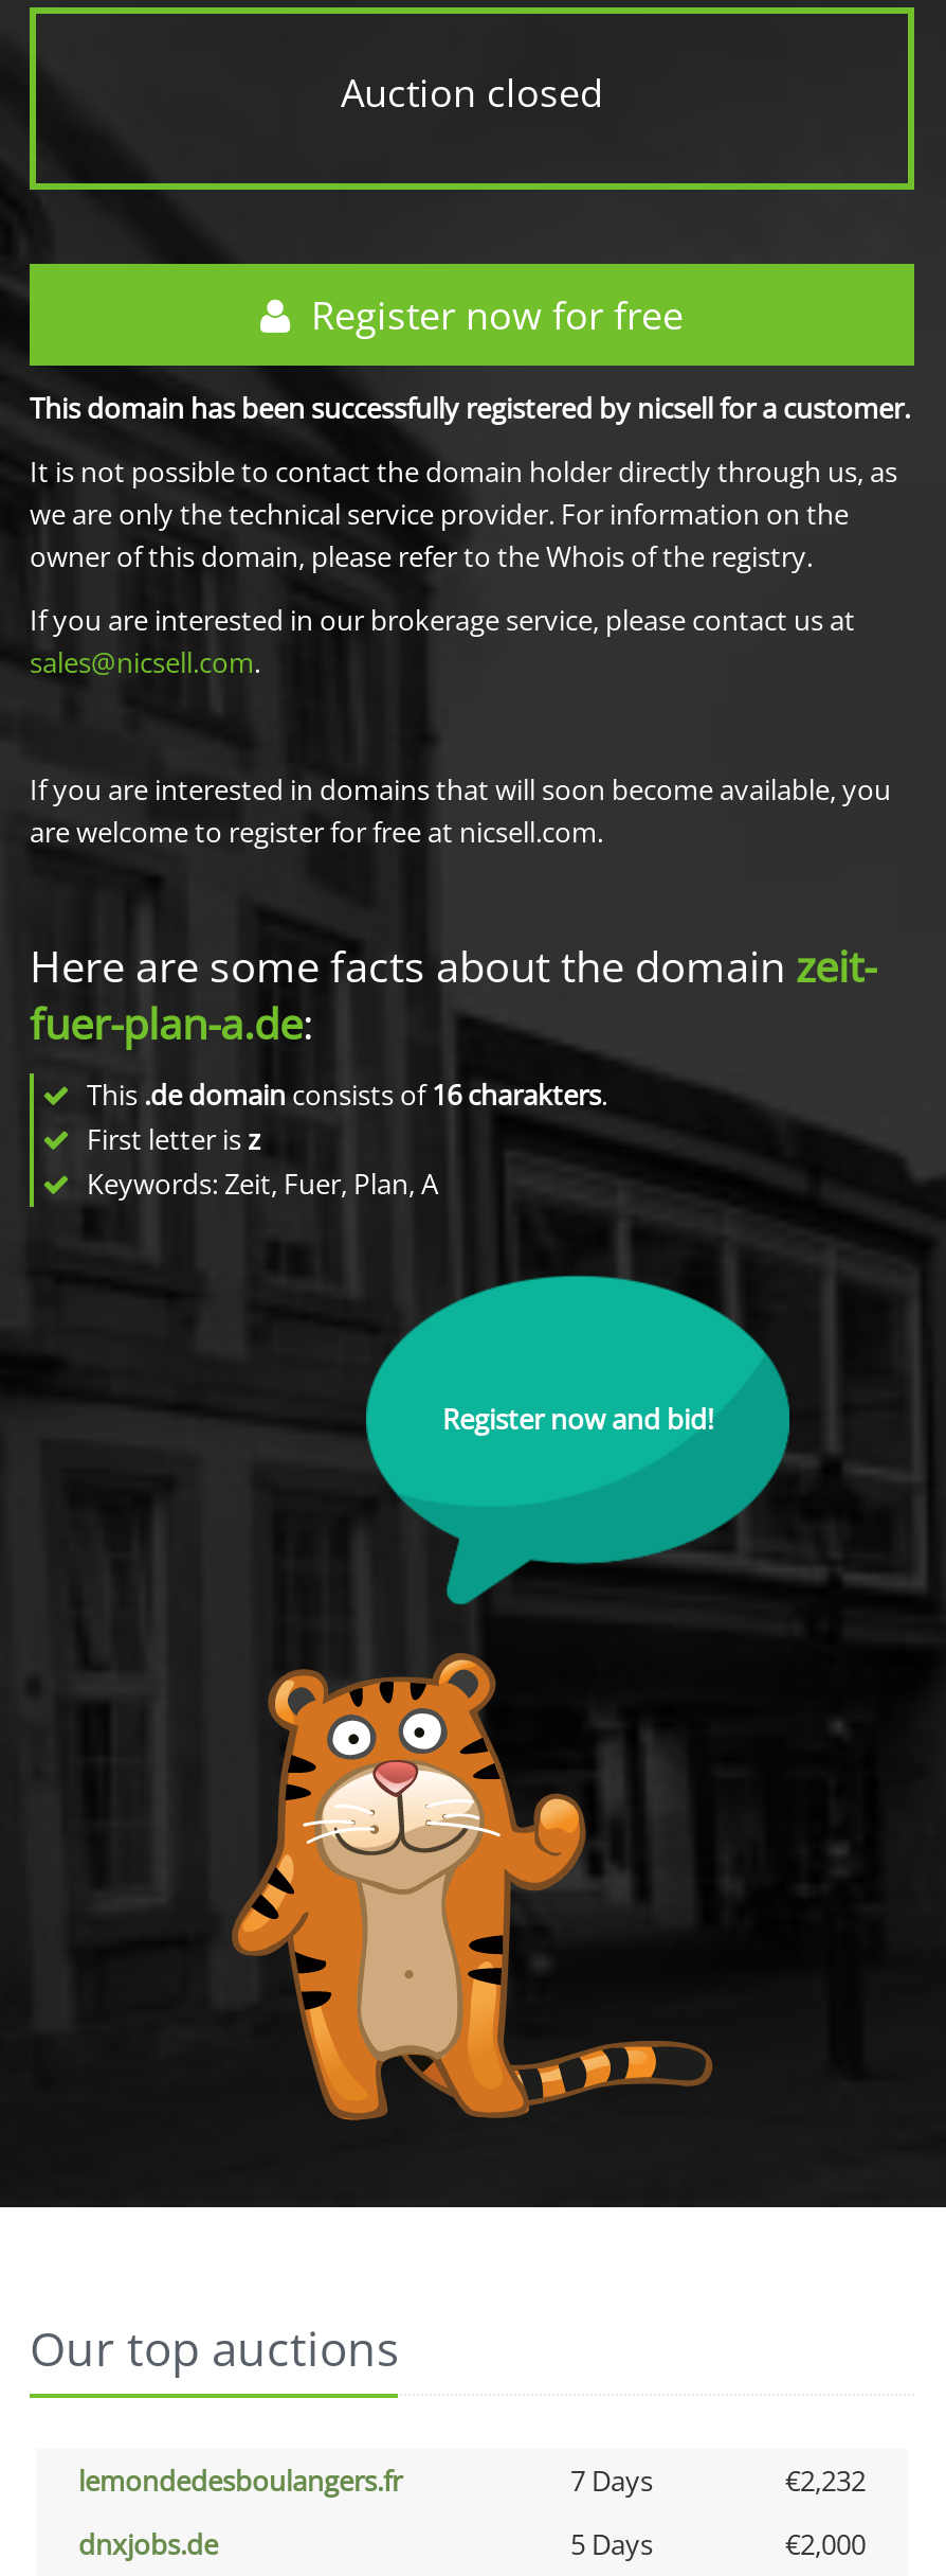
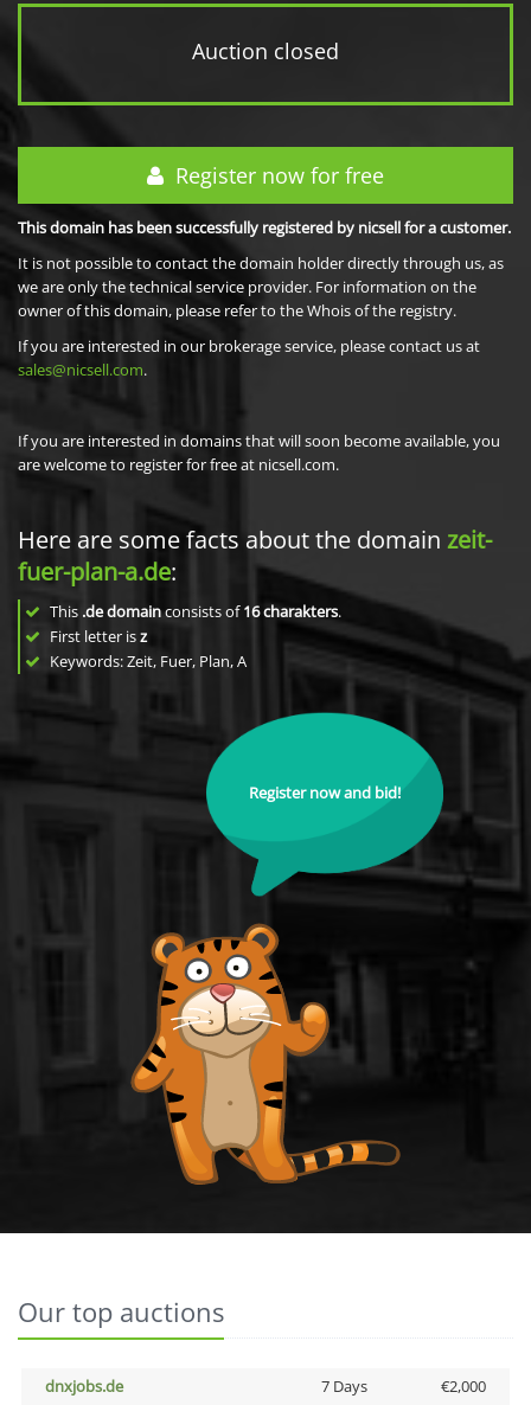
- lemondedesboulangers.fr
- 7 Days
- €2,232

- 5 Days
+ 7 Days
